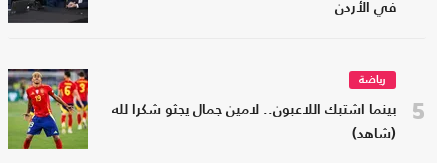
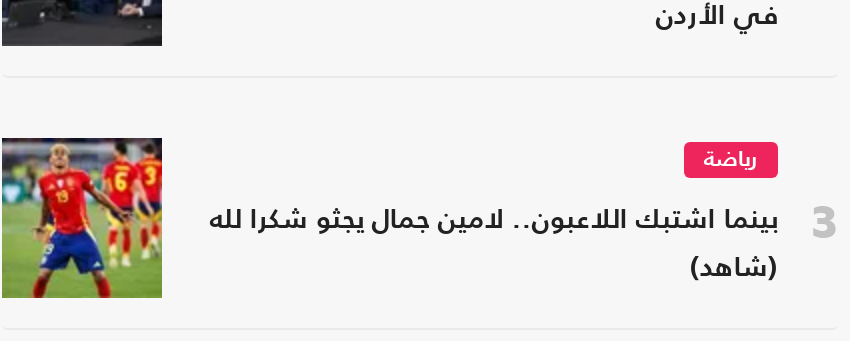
- 5 بينما اشتبك اللاعبون.. لامين جمال يجثو شكرا لله
+ 3 بينما اشتبك اللاعبون.. لامين جمال يجثو شكرا لله
